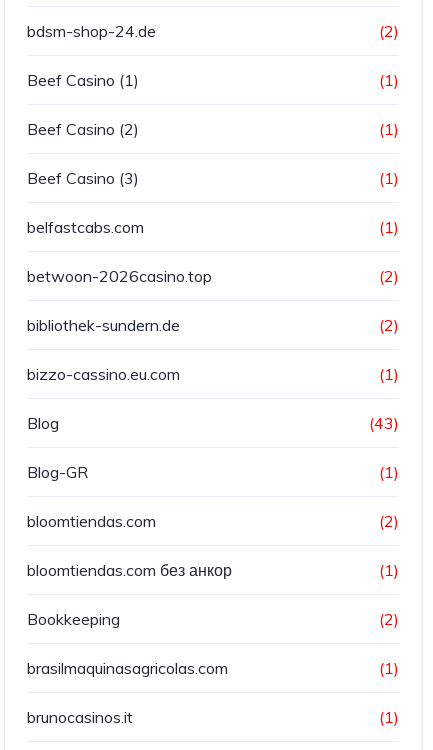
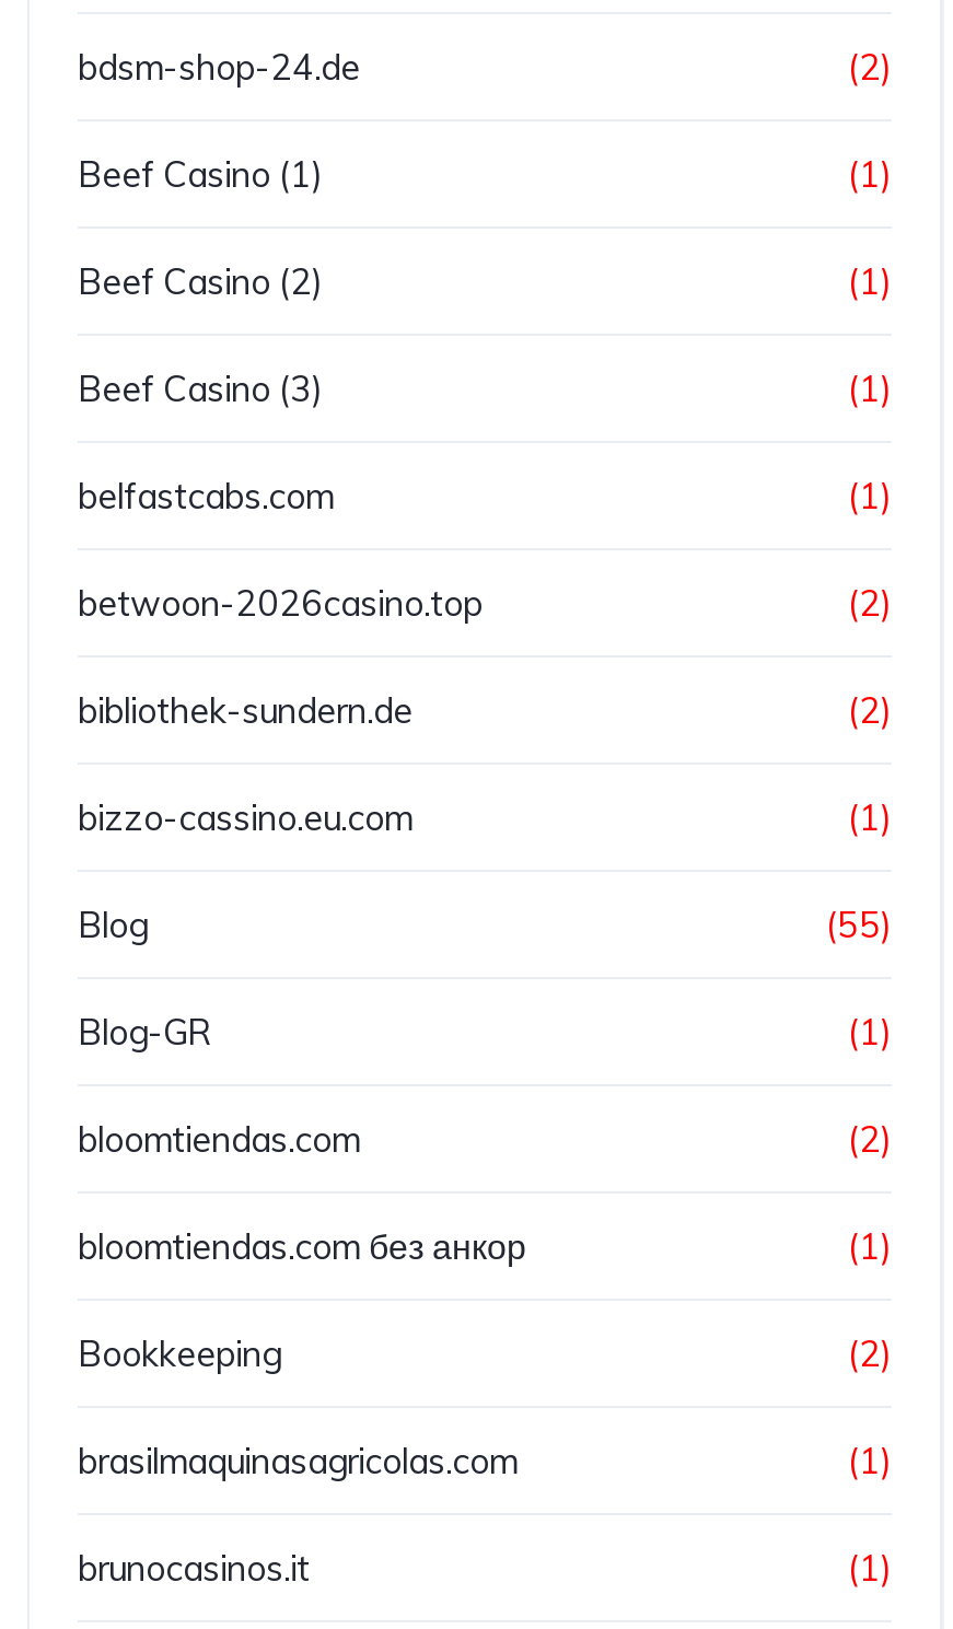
- (43)
+ (55)
